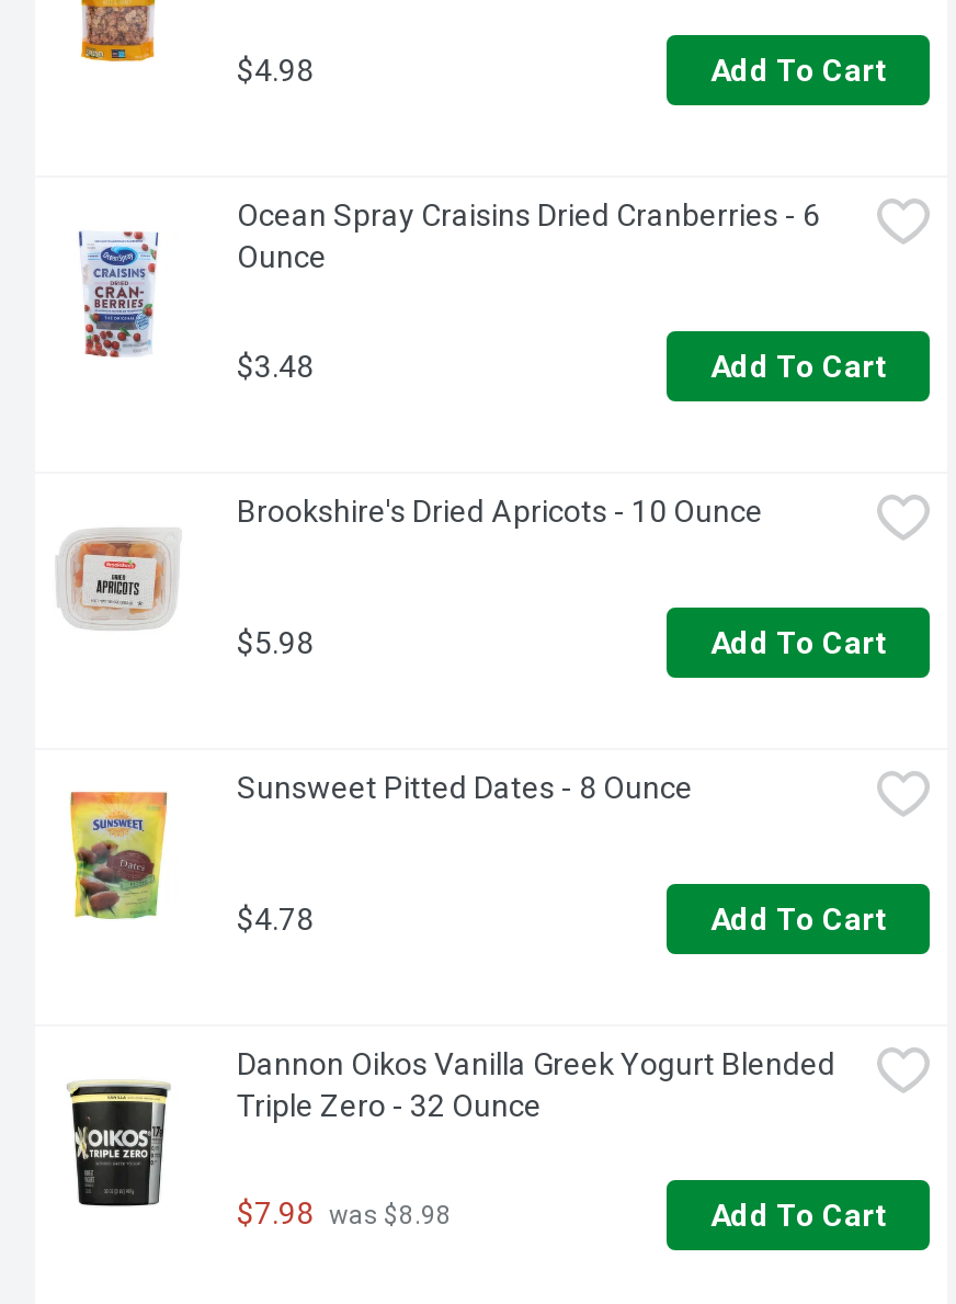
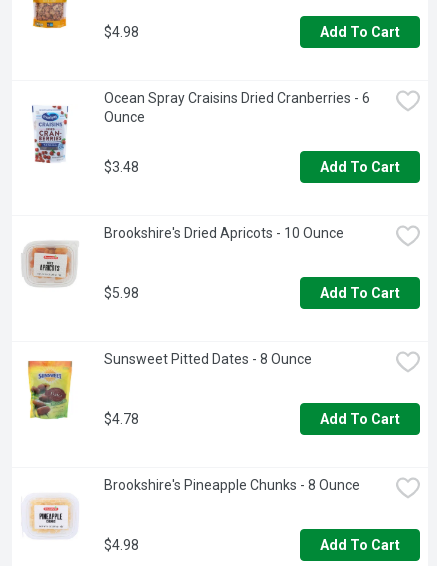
- Dannon Oikos Vanilla Greek Yogurt Blended
- Triple Zero - 32 Ounce
+ Brookshire's Pineapple Chunks - 8 Ounce

- [image]
- $7.98 was $8.98
+ [image]
+ $4.98
